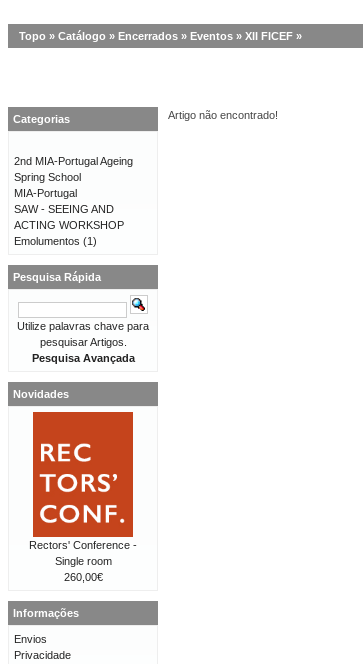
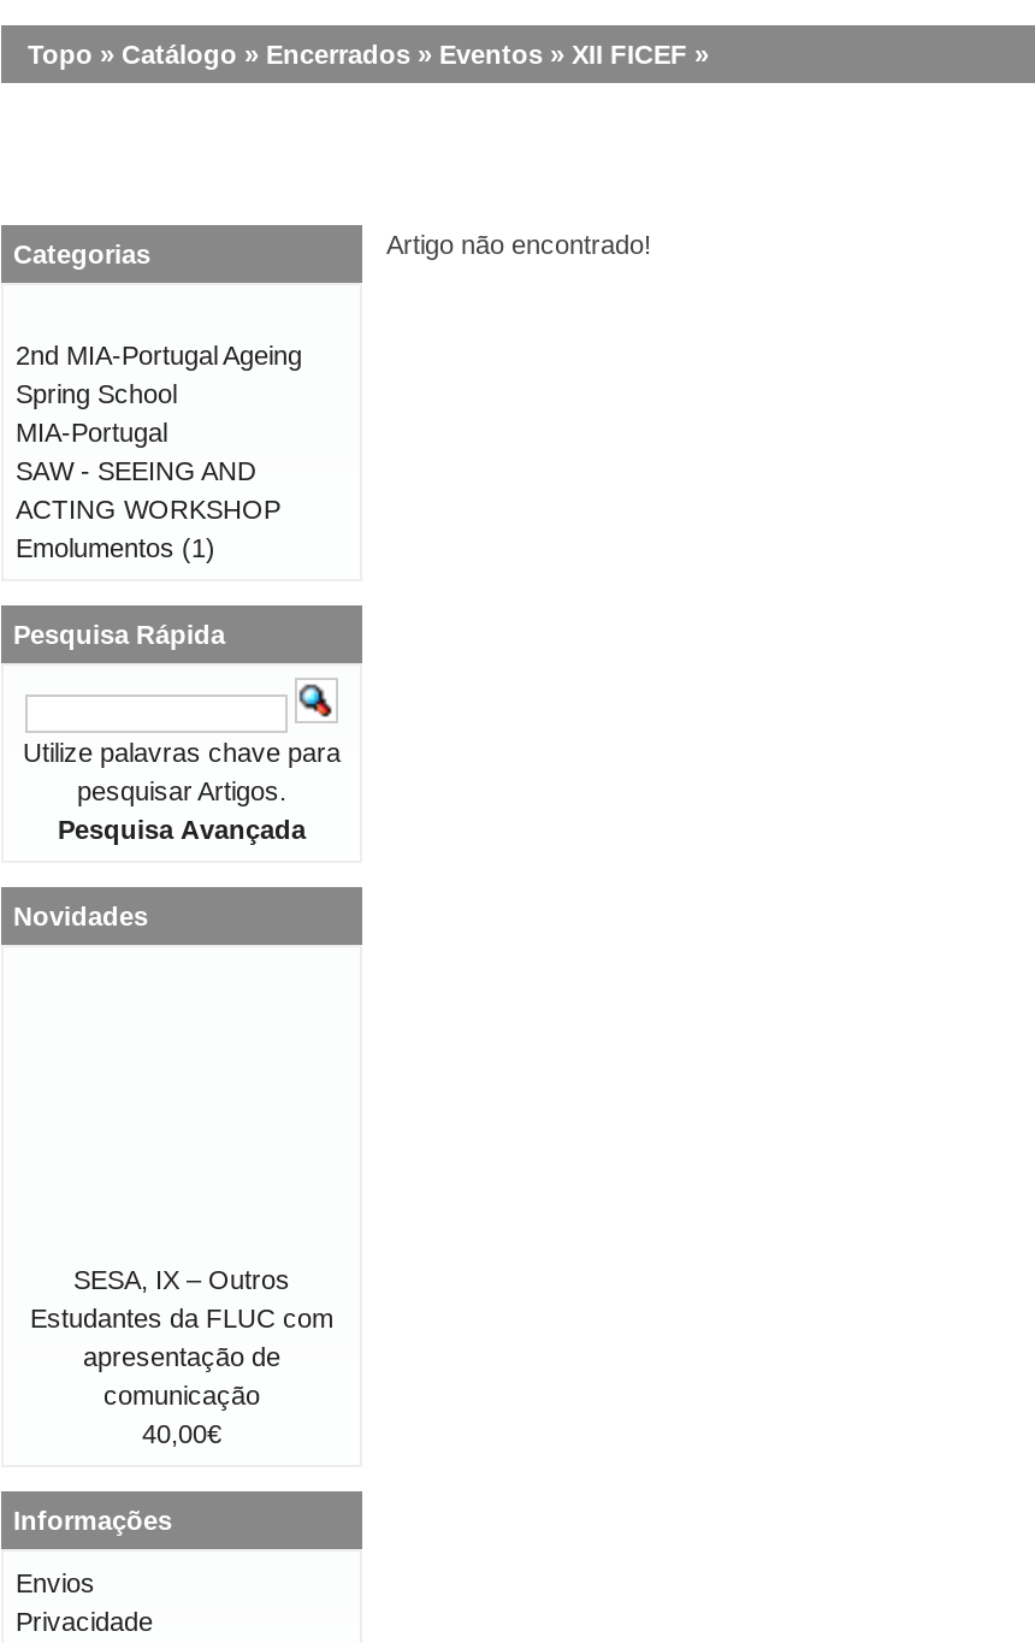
- [image]

- Rectors' Conference -
- Single room
- 260,00€
+ SESA, IX – Outros
+ Estudantes da FLUC com
+ apresentação de
+ comunicação
+ 40,00€
